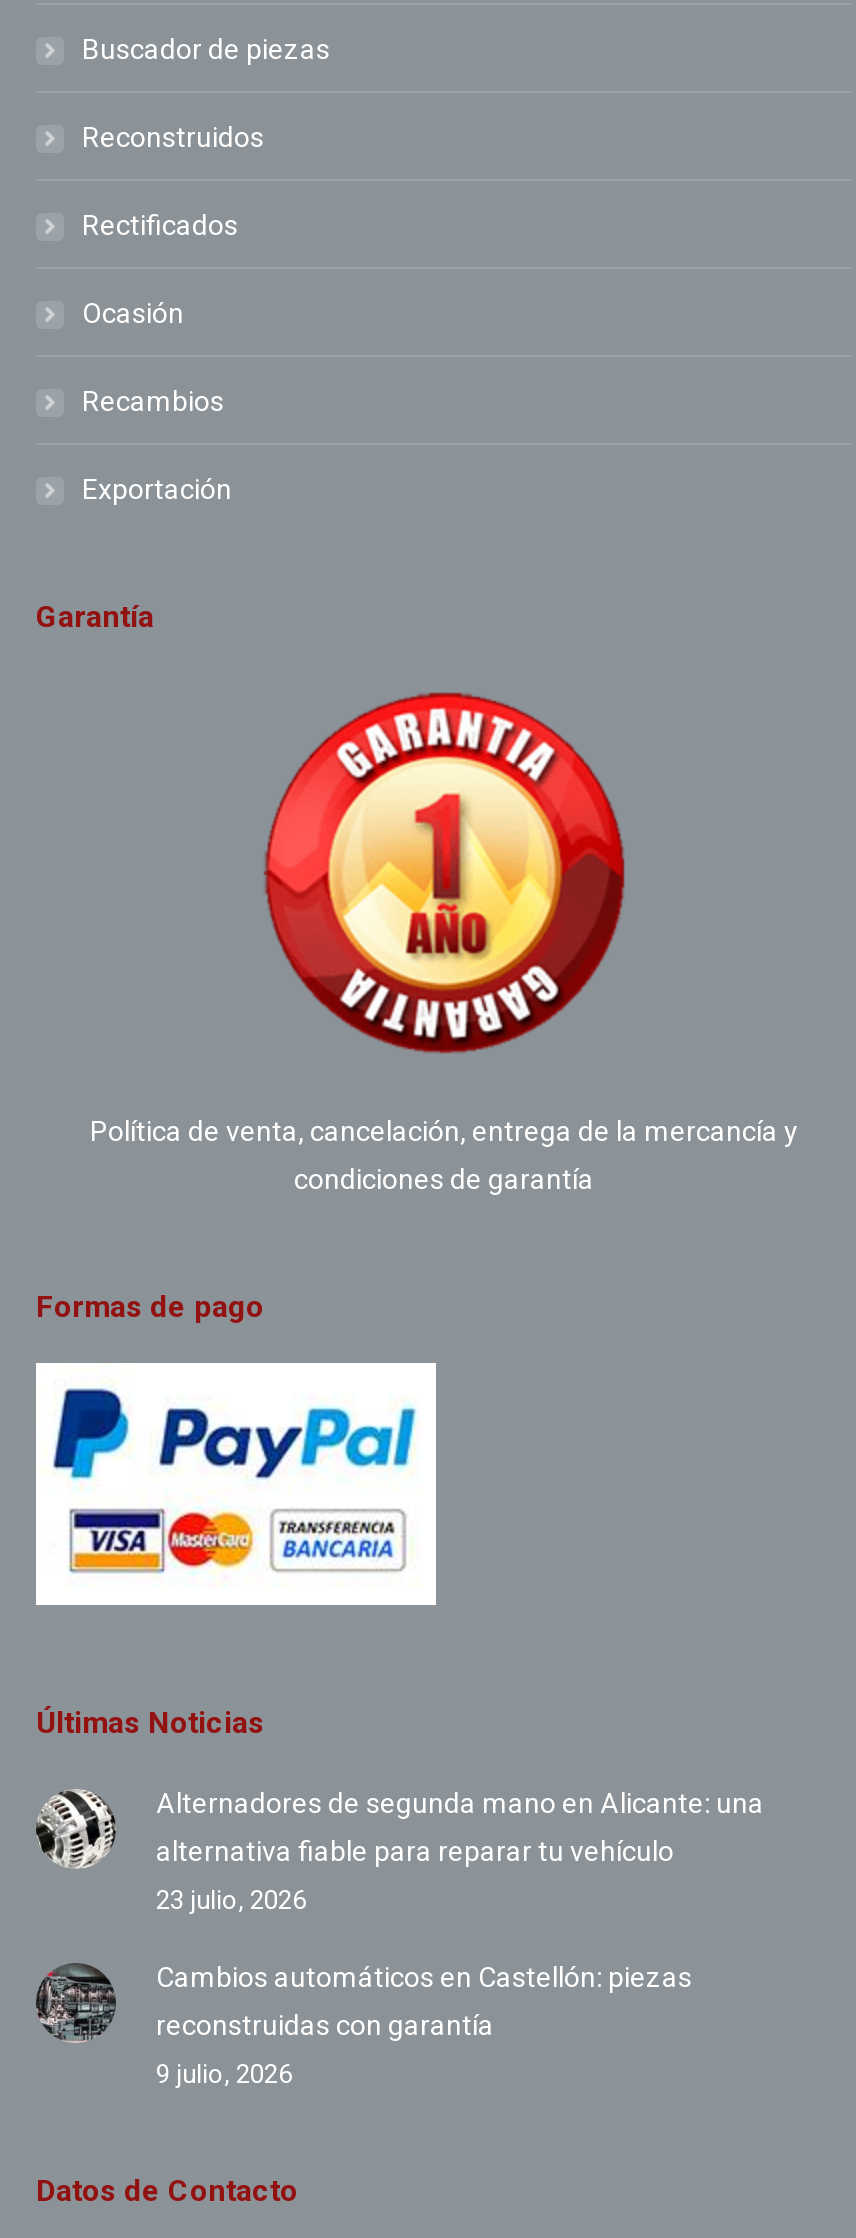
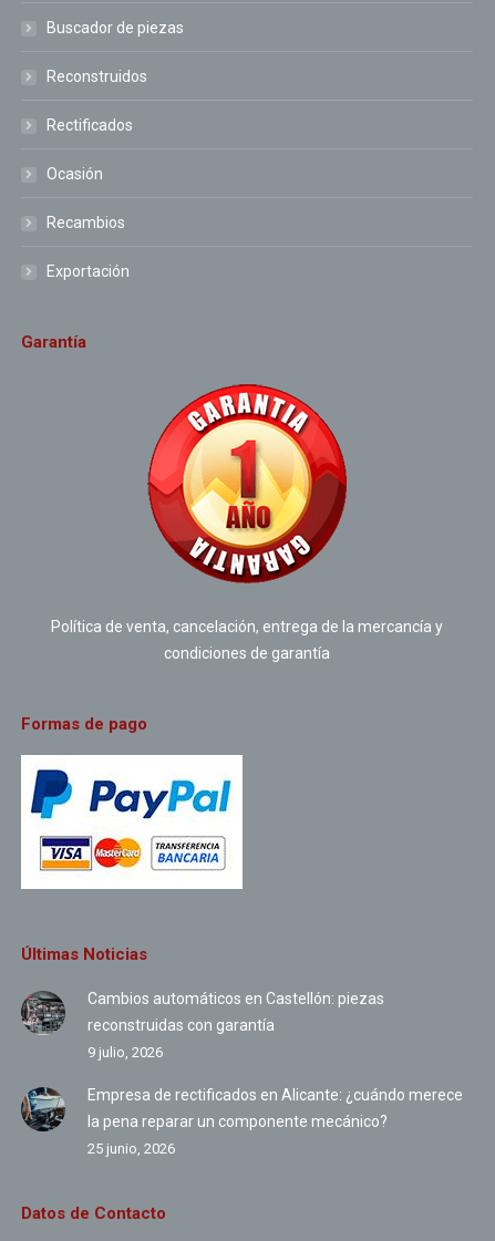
- [image]
- Alternadores de segunda mano en Alicante: una
- alternativa fiable para reparar tu vehículo
- 23 julio, 2026

moved up: [image] | Cambios automáticos en Castellón: piezas | reconstruidas con garantía | 9 julio, 2026

+ [image]
+ Empresa de rectificados en Alicante: ¿cuándo merece
+ la pena reparar un componente mecánico?
+ 25 junio, 2026
